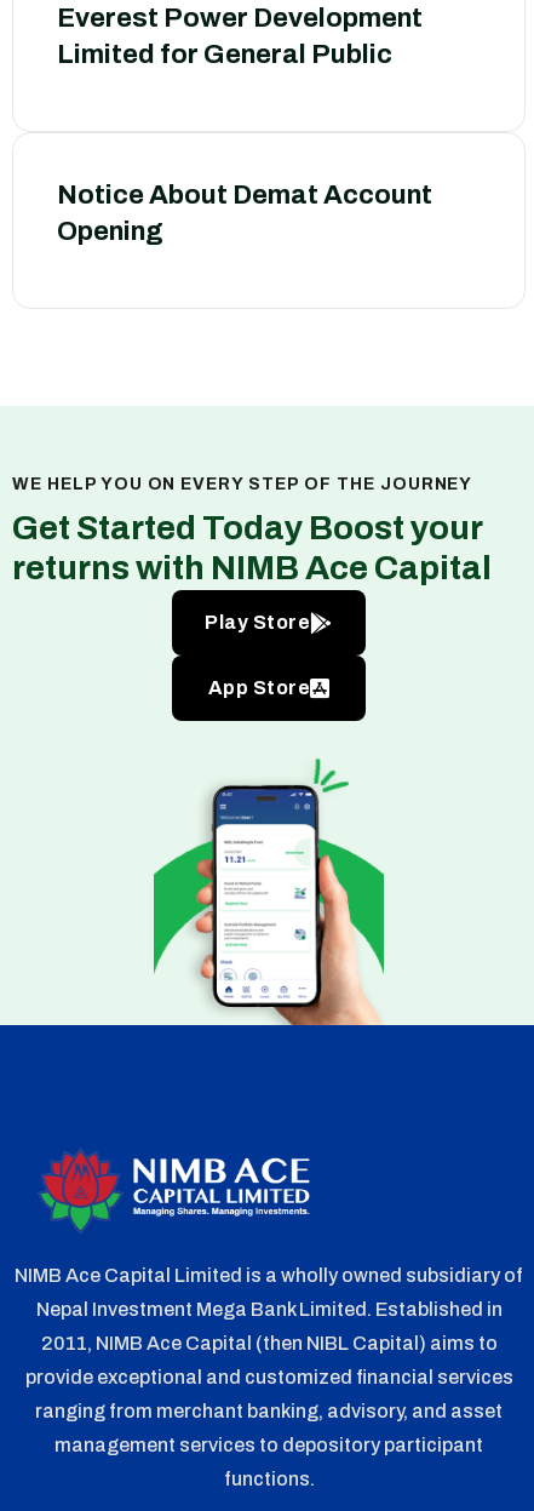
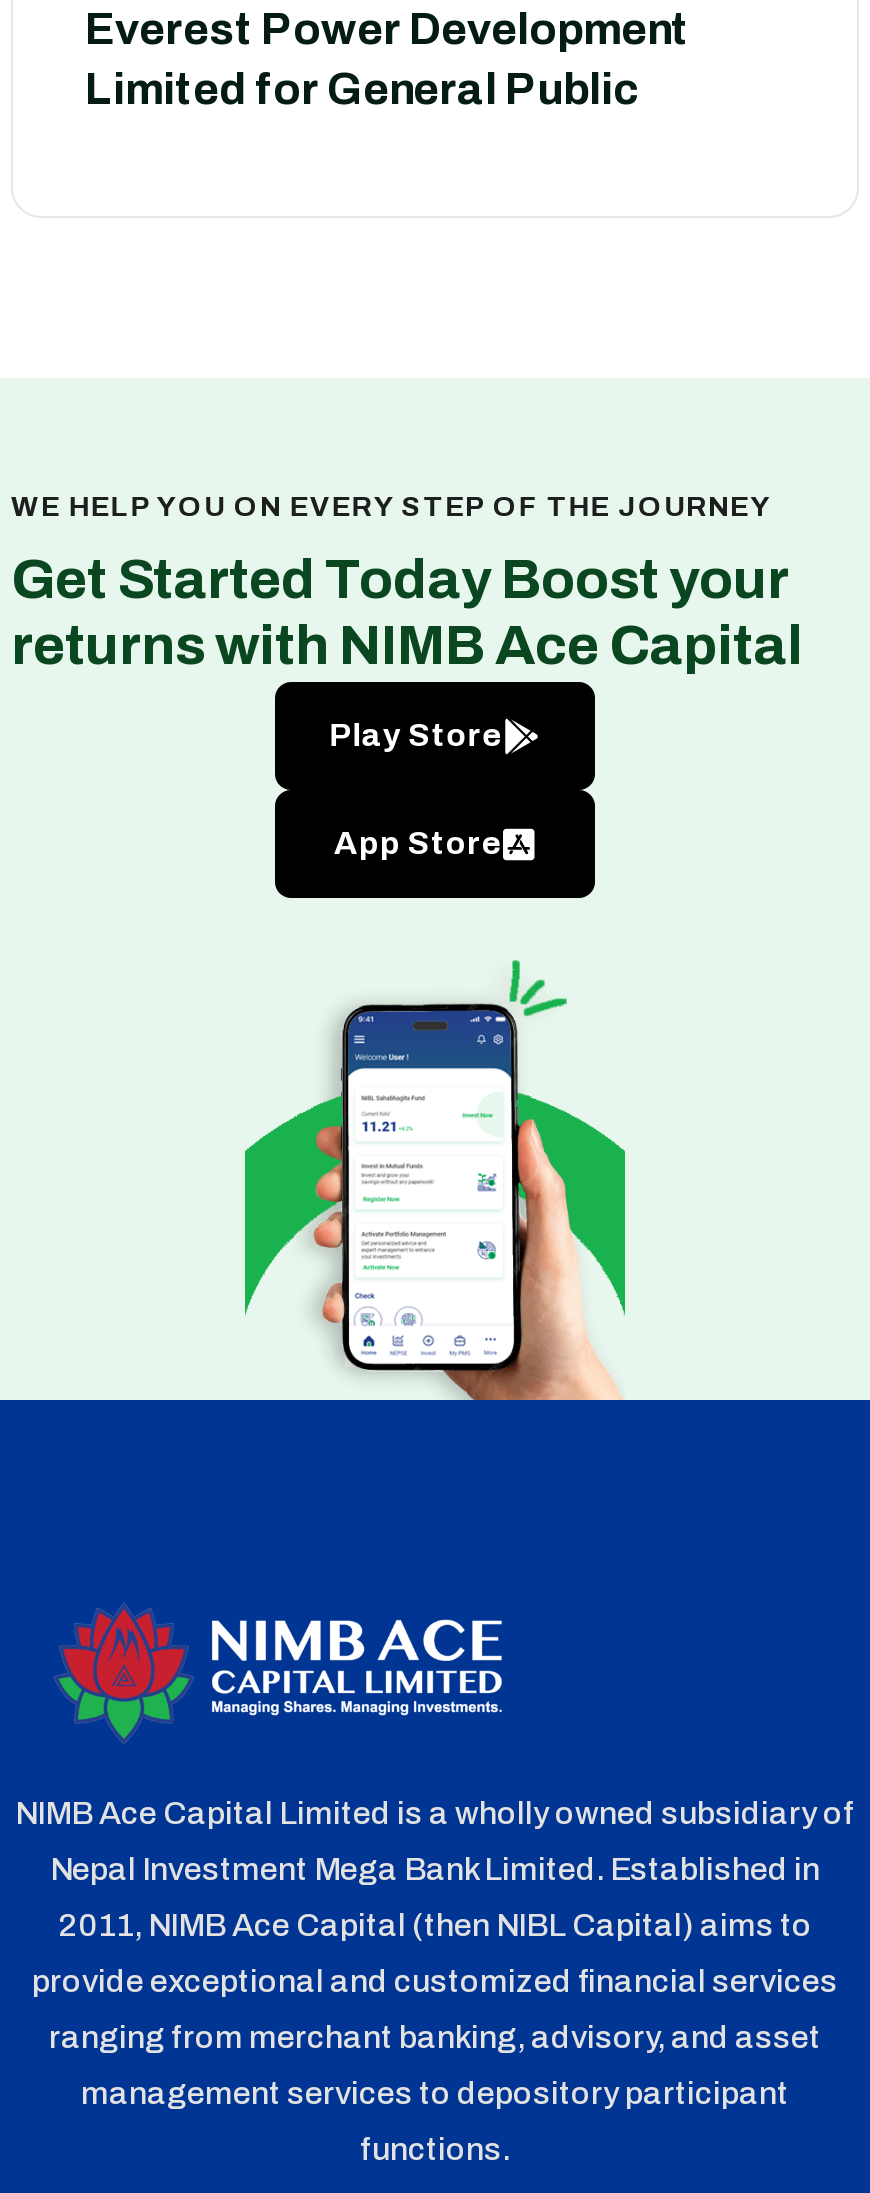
- Notice About Demat Account
- Opening
